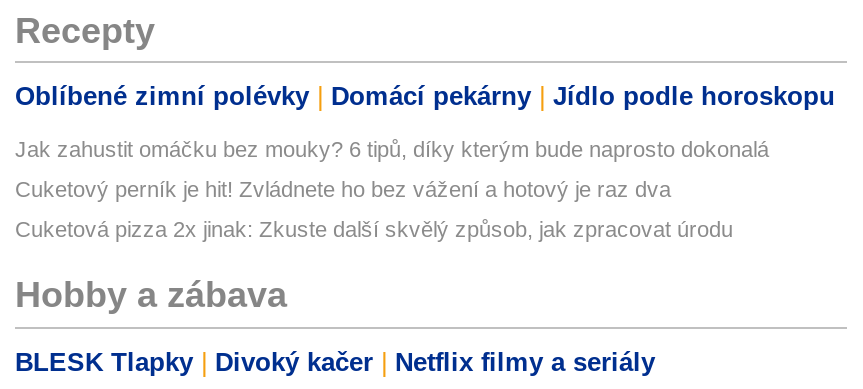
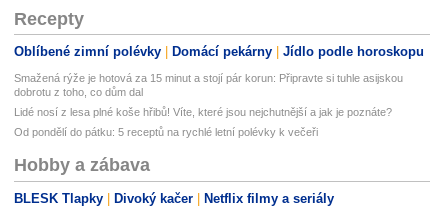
- Jak zahustit omáčku bez mouky? 6 tipů, díky kterým bude naprosto dokonalá
+ Smažená rýže je hotová za 15 minut a stojí pár korun: Připravte si tuhle asijskou
+ dobrotu z toho, co dům dal

- Cuketový perník je hit! Zvládnete ho bez vážení a hotový je raz dva
+ Lidé nosí z lesa plné koše hřibů! Víte, které jsou nejchutnější a jak je poznáte?

- Cuketová pizza 2x jinak: Zkuste další skvělý způsob, jak zpracovat úrodu
+ Od pondělí do pátku: 5 receptů na rychlé letní polévky k večeři
